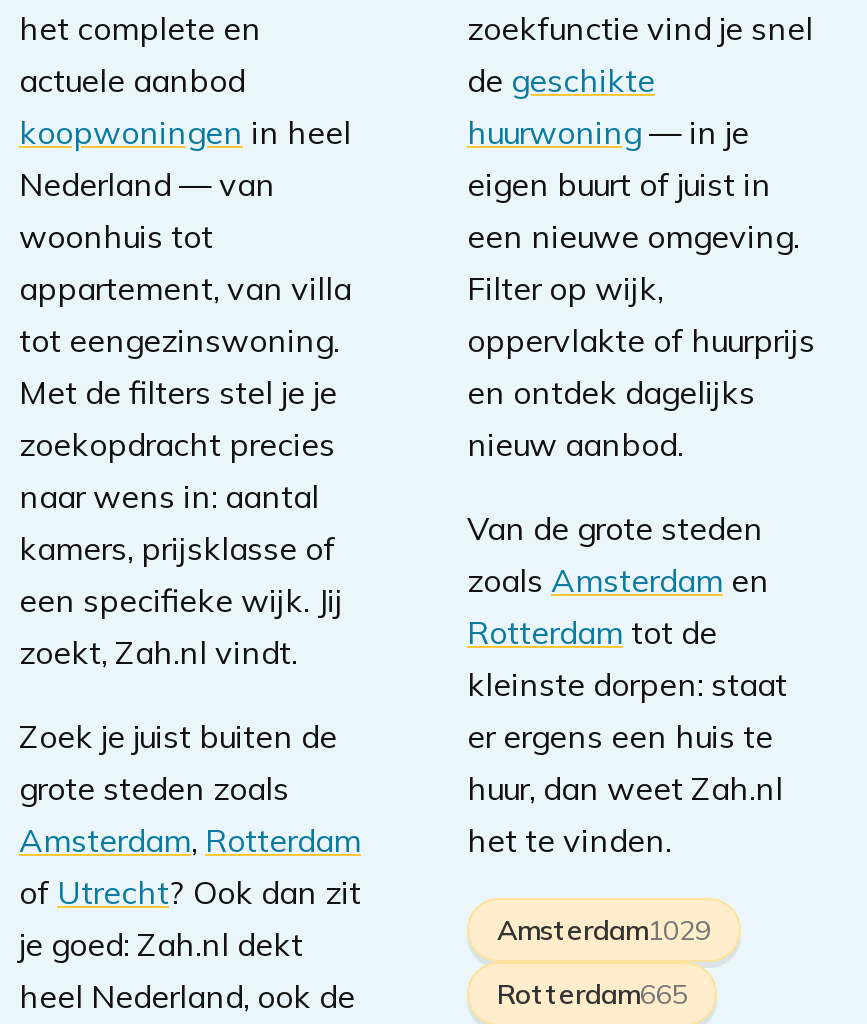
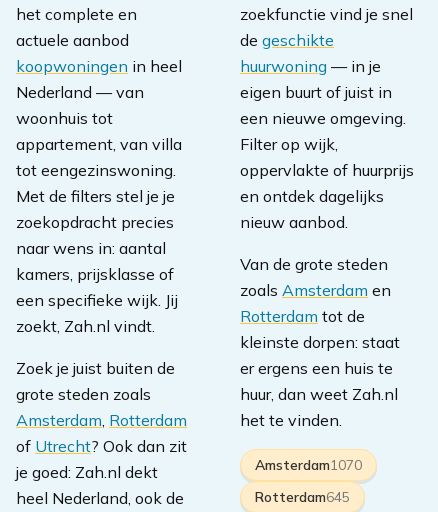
- Amsterdam1029
+ Amsterdam1070

- Rotterdam665
+ Rotterdam645
